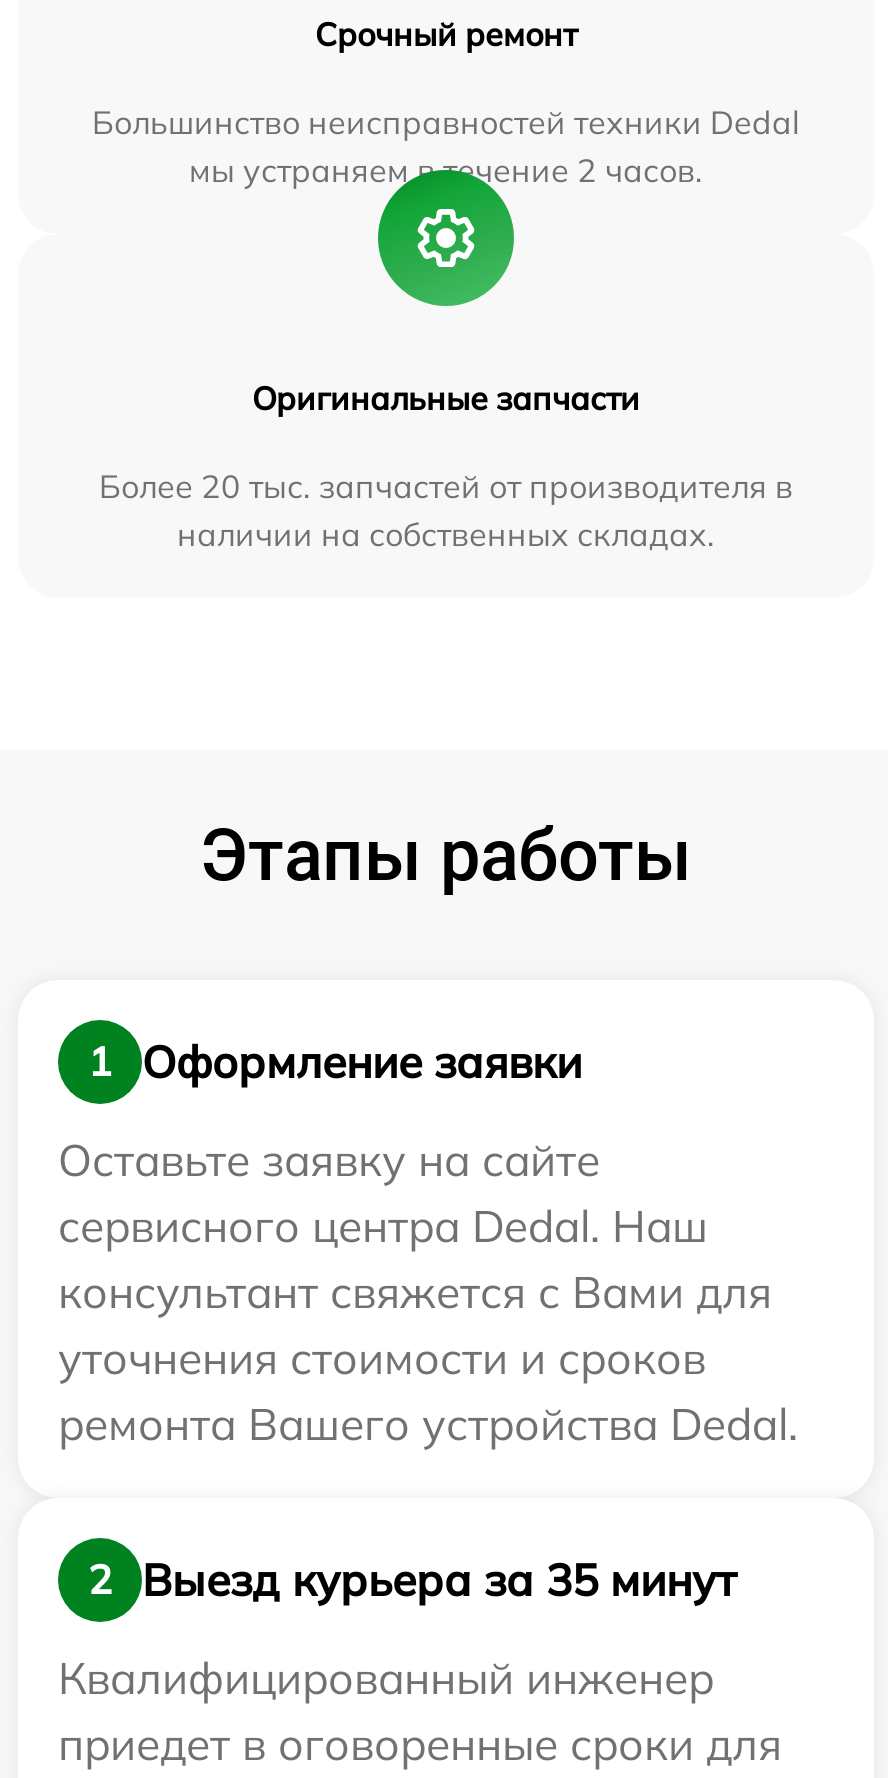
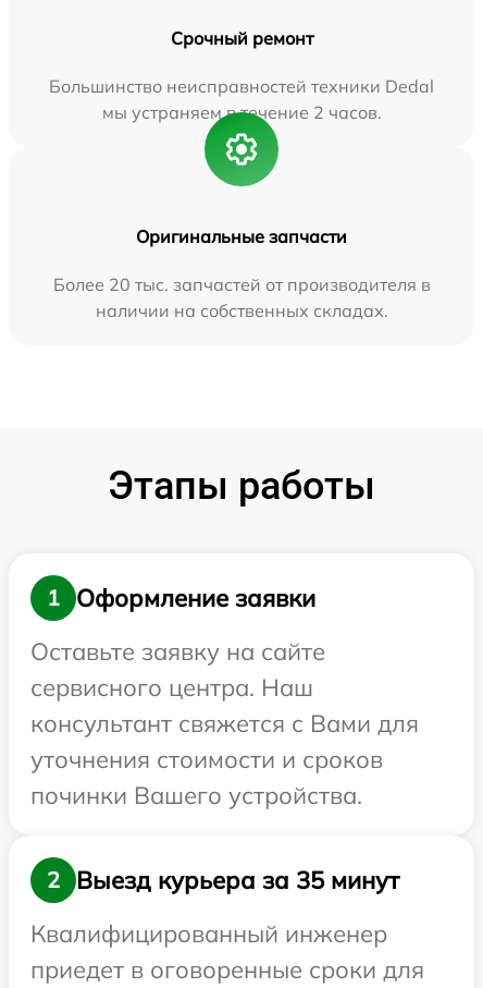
- сервисного центра Dedal. Наш
+ сервисного центра. Наш

- ремонта Вашего устройства Dedal.
+ починки Вашего устройства.
